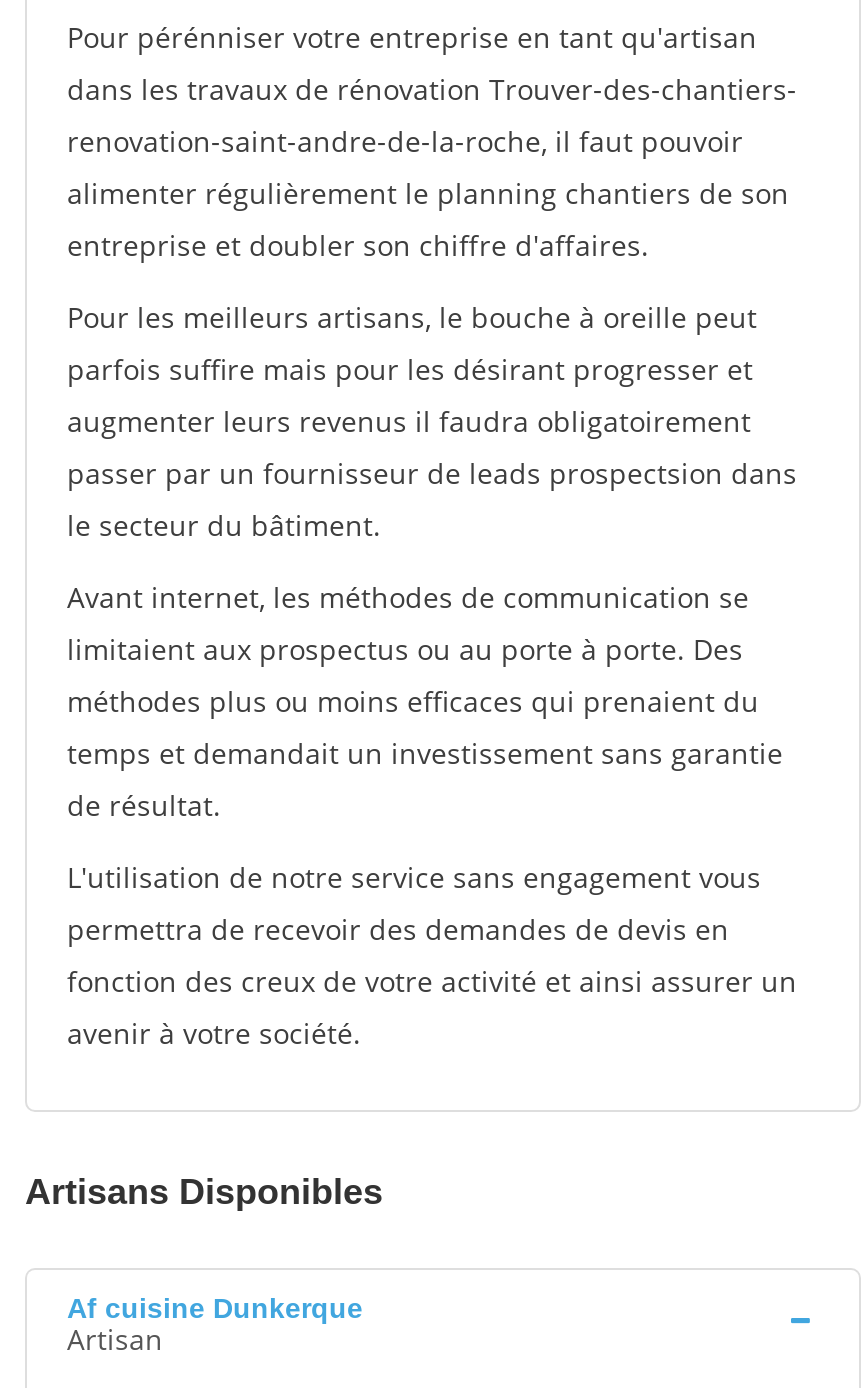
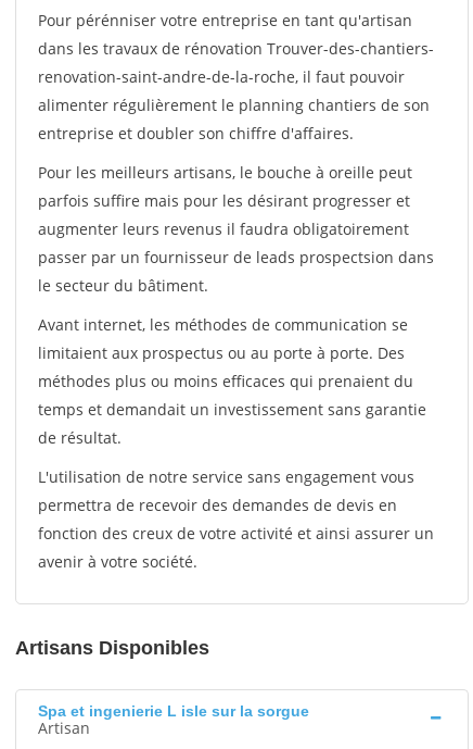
- Af cuisine Dunkerque
+ Spa et ingenierie L isle sur la sorgue
